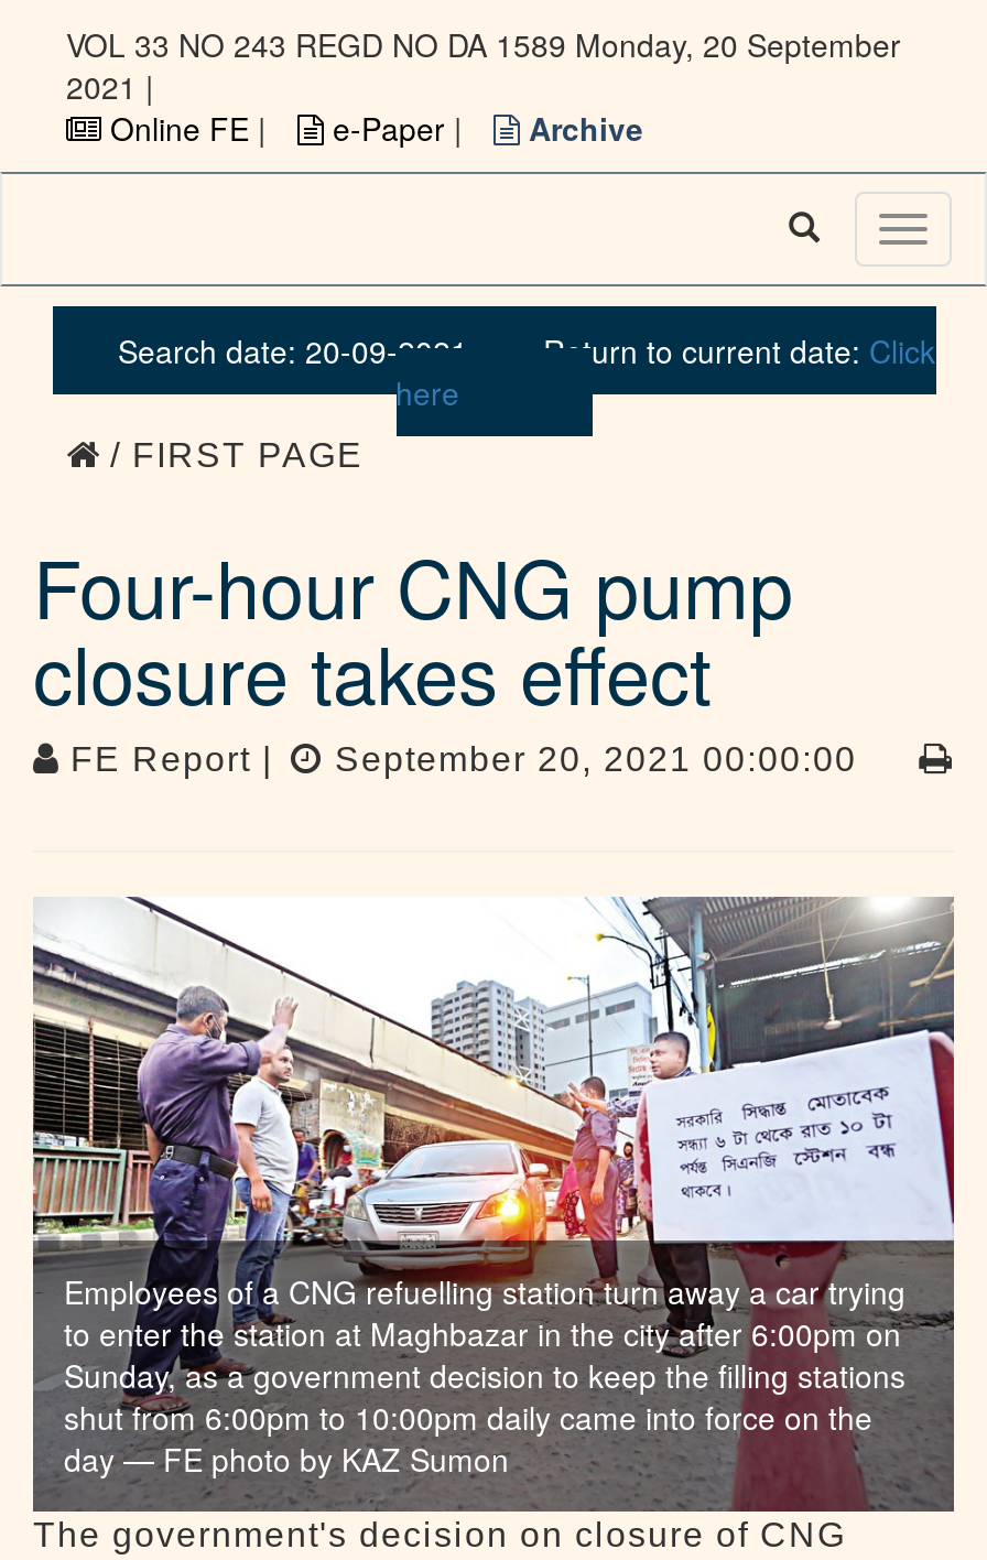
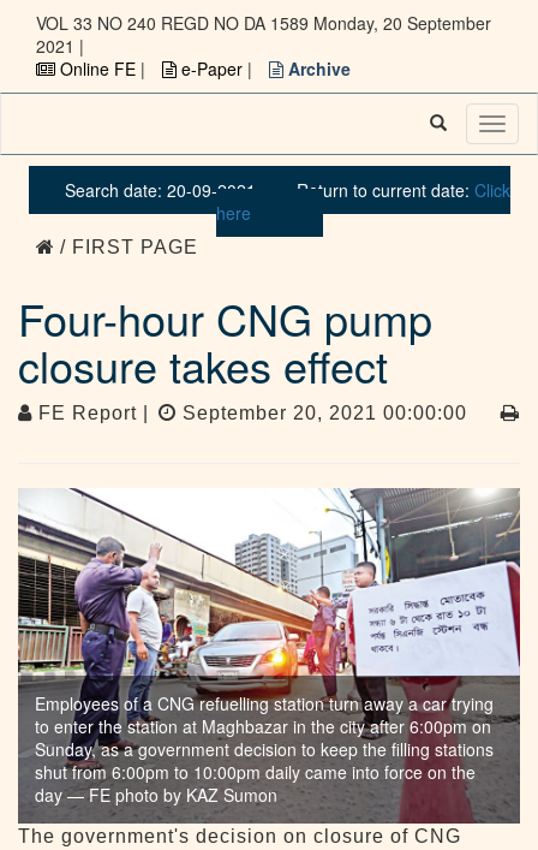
- VOL 33 NO 243 REGD NO DA 1589 Monday, 20 September
+ VOL 33 NO 240 REGD NO DA 1589 Monday, 20 September
